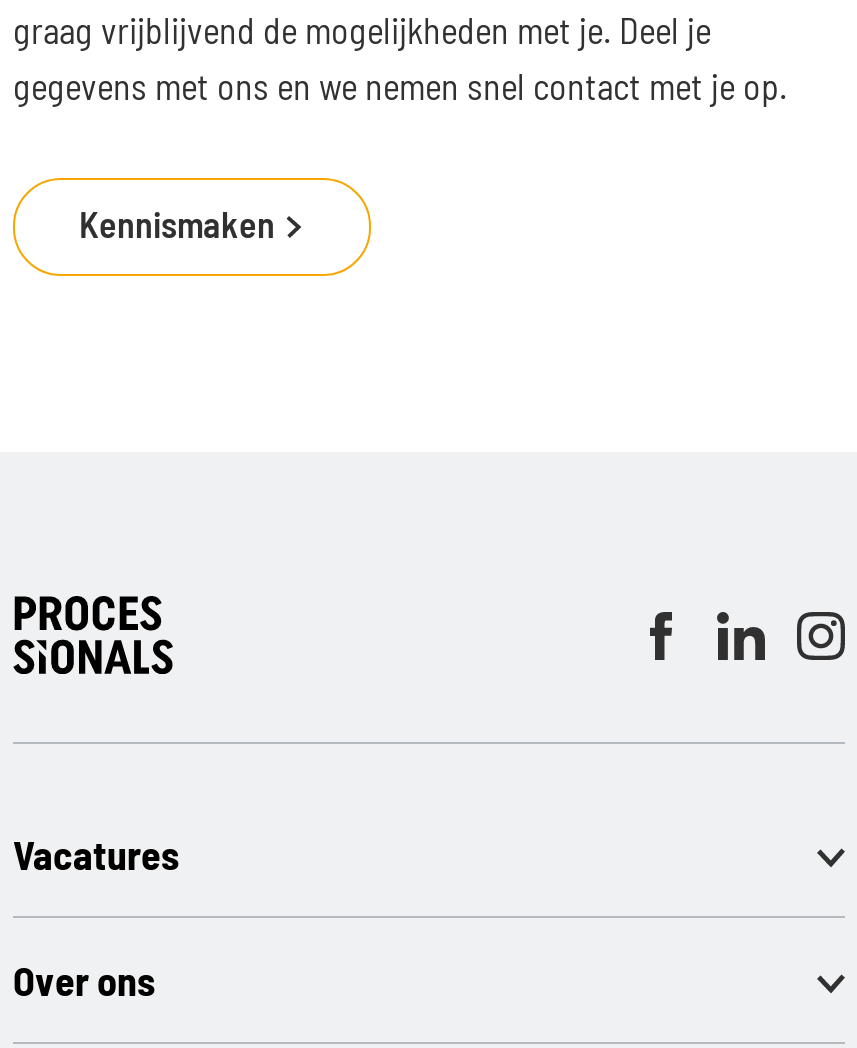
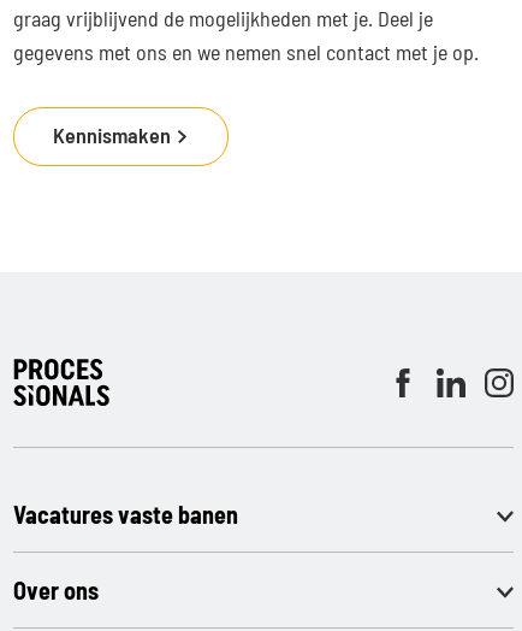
- Vacatures
+ Vacatures vaste banen
